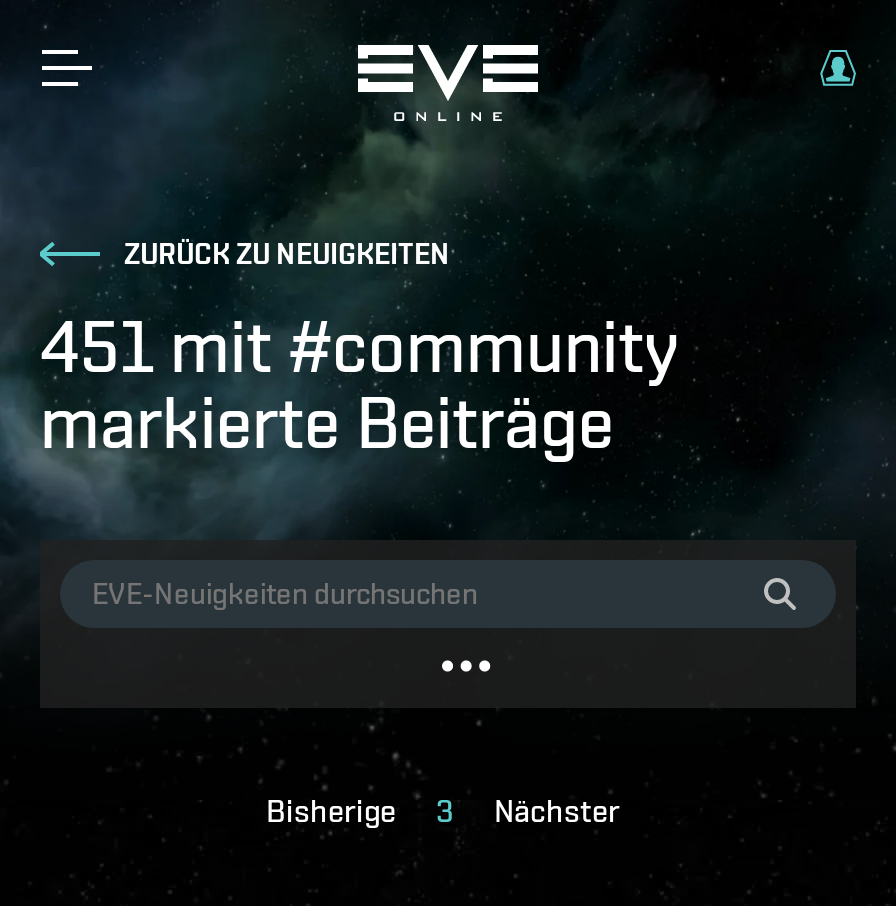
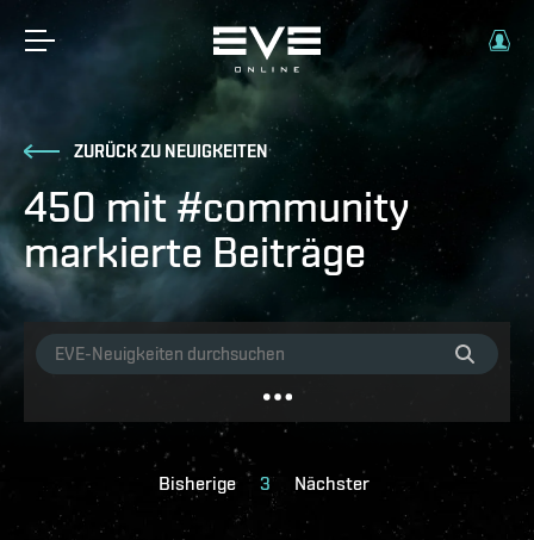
- 451 mit #community
+ 450 mit #community
